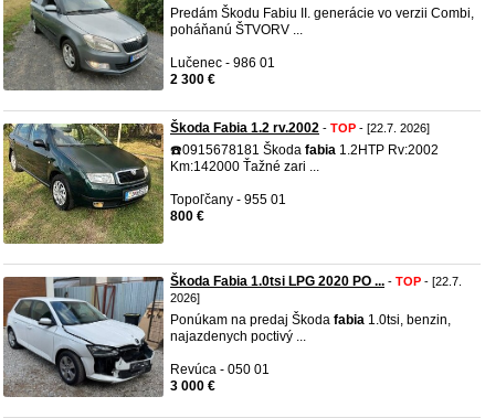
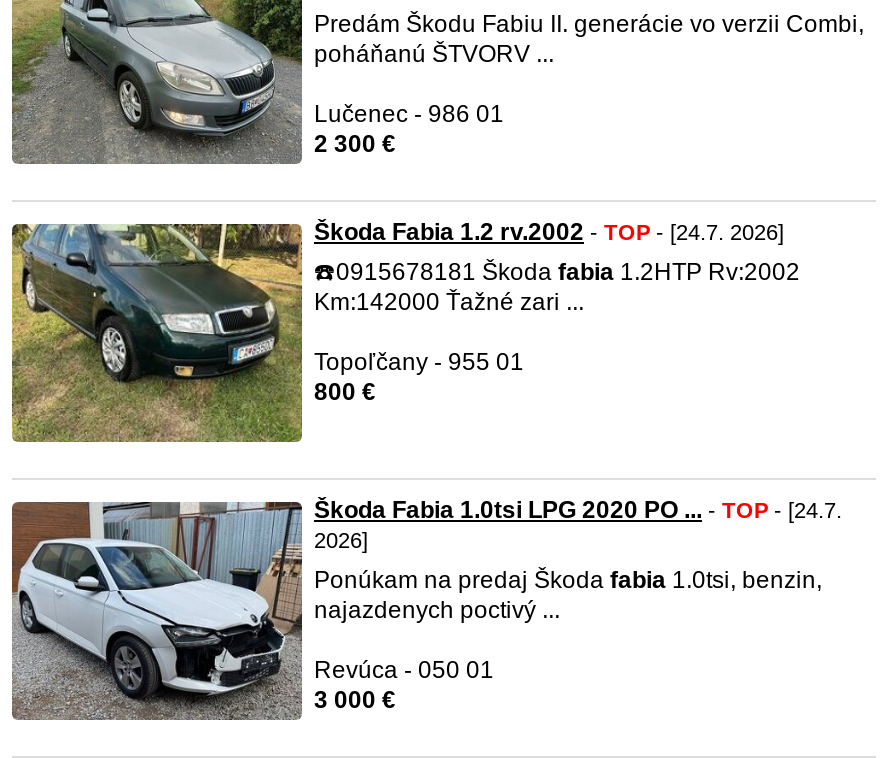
- Škoda Fabia 1.2 rv.2002 - TOP - [22.7. 2026]
+ Škoda Fabia 1.2 rv.2002 - TOP - [24.7. 2026]

- Škoda Fabia 1.0tsi LPG 2020 PO ... - TOP - [22.7.
+ Škoda Fabia 1.0tsi LPG 2020 PO ... - TOP - [24.7.
